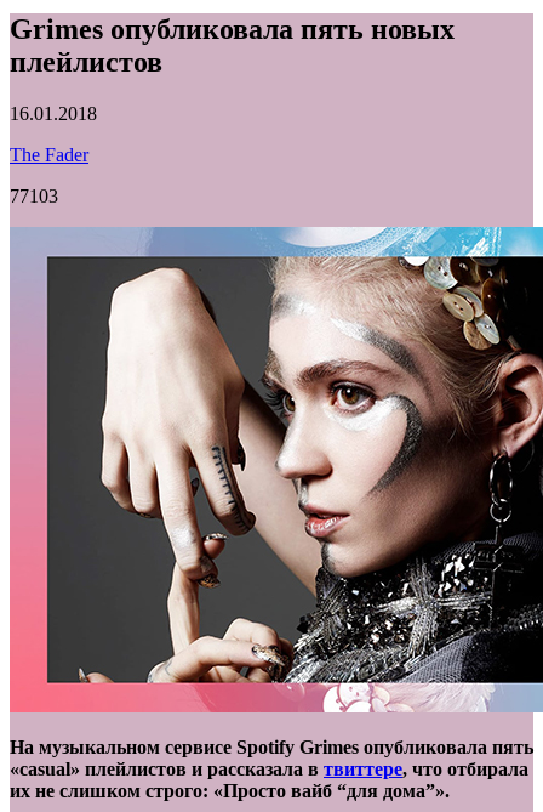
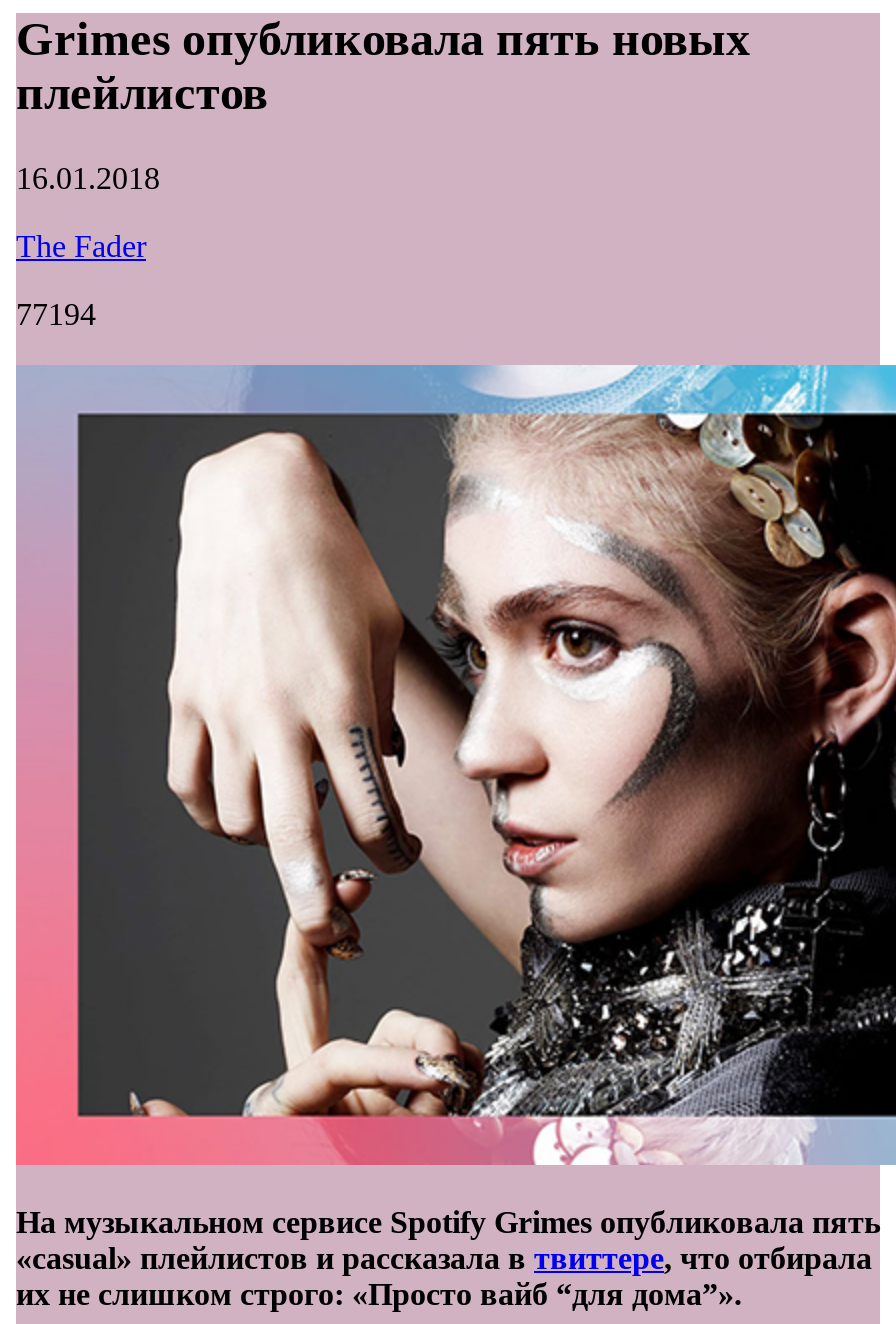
- 77103
+ 77194
